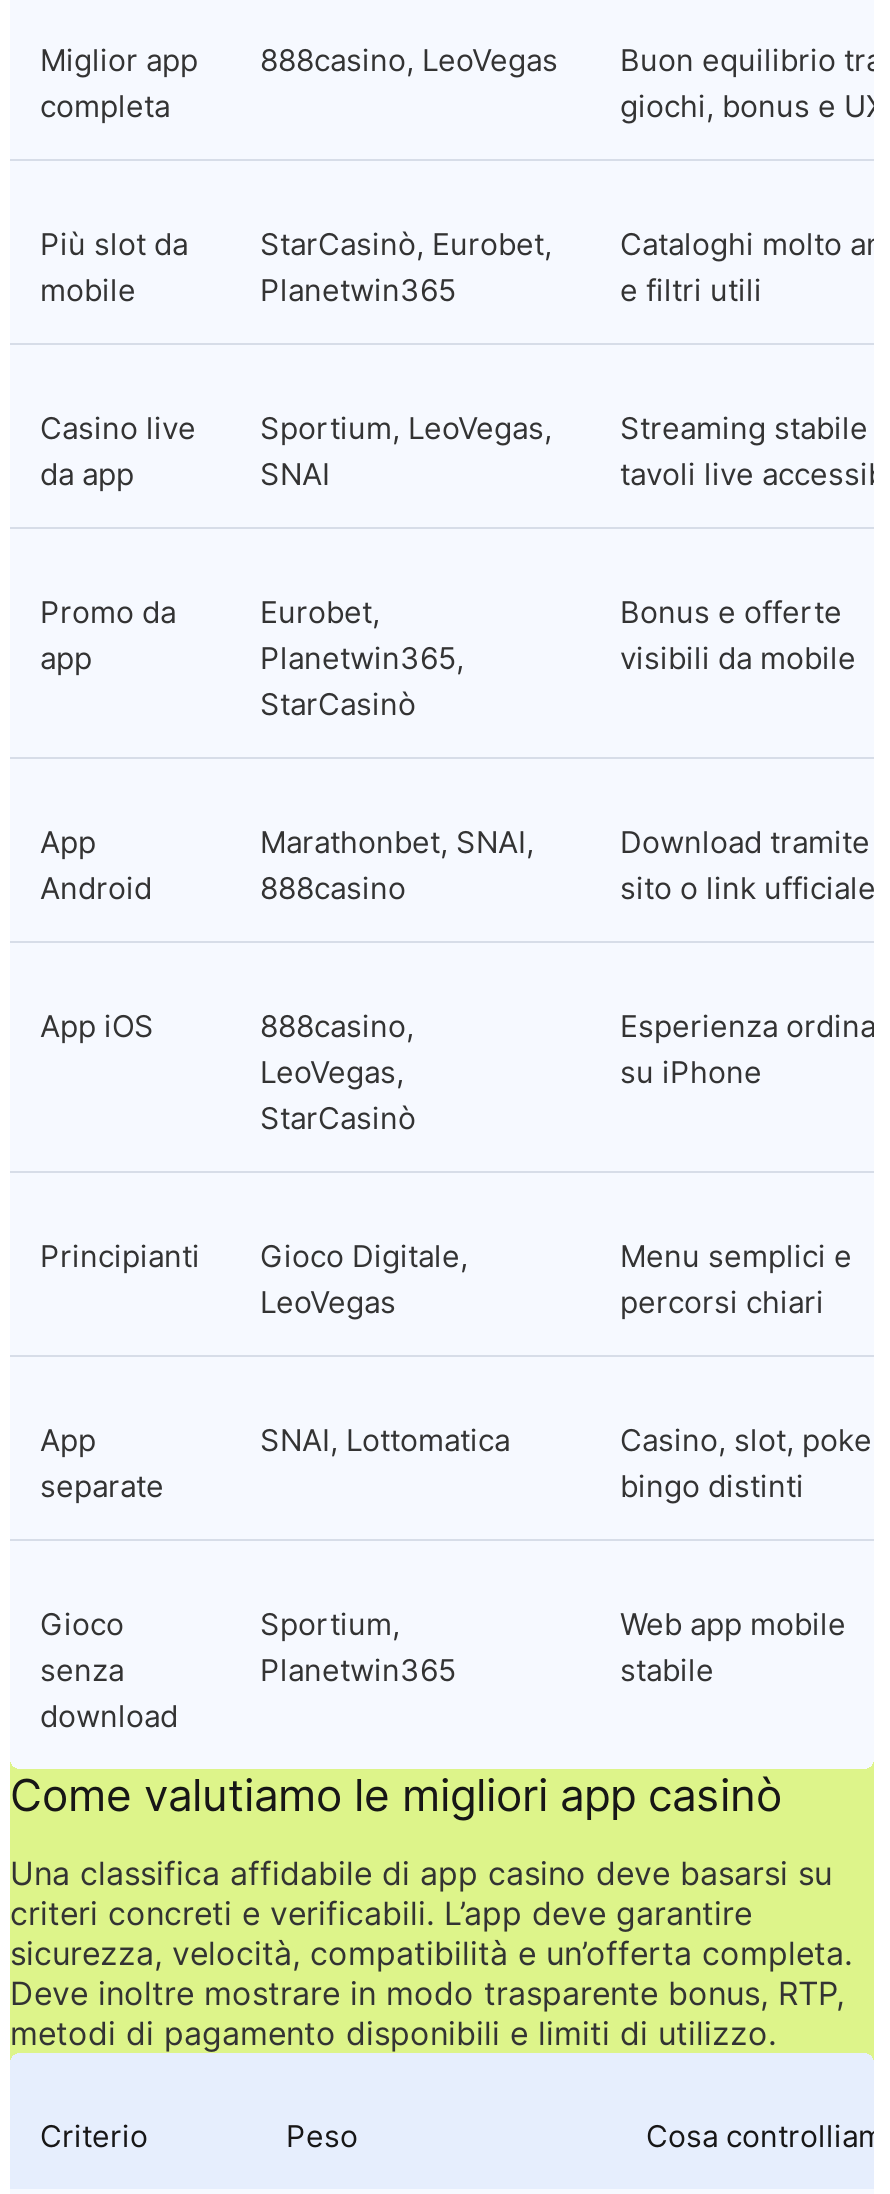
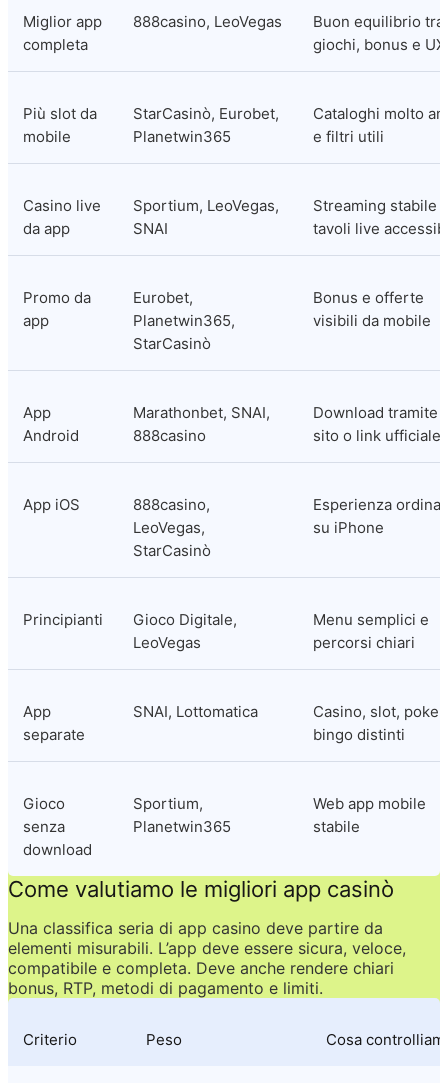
- Una classifica affidabile di app casino deve basarsi su
- criteri concreti e verificabili. L’app deve garantire
- sicurezza, velocità, compatibilità e un’offerta completa.
- Deve inoltre mostrare in modo trasparente bonus, RTP,
- metodi di pagamento disponibili e limiti di utilizzo.
+ Una classifica seria di app casino deve partire da
+ elementi misurabili. L’app deve essere sicura, veloce,
+ compatibile e completa. Deve anche rendere chiari
+ bonus, RTP, metodi di pagamento e limiti.
